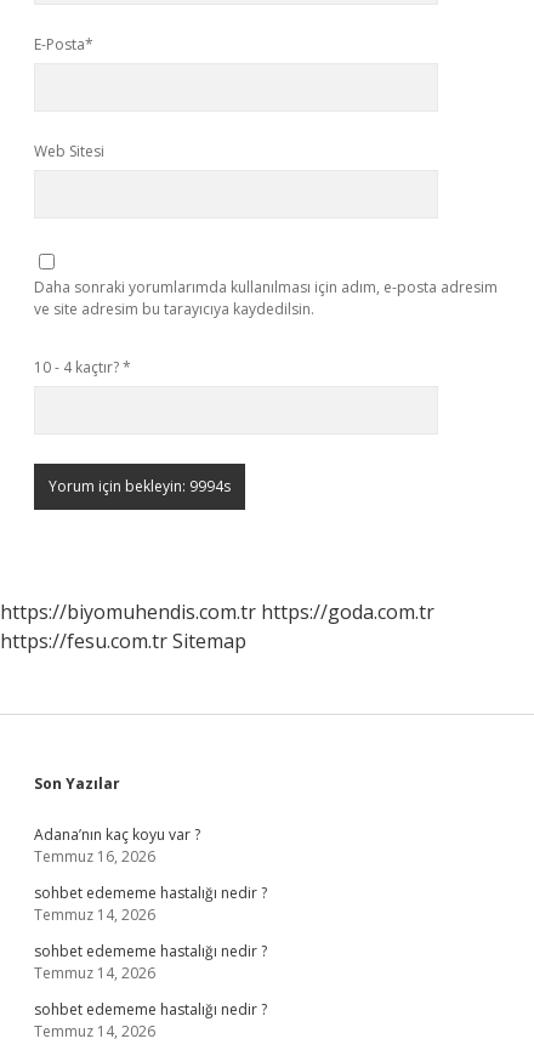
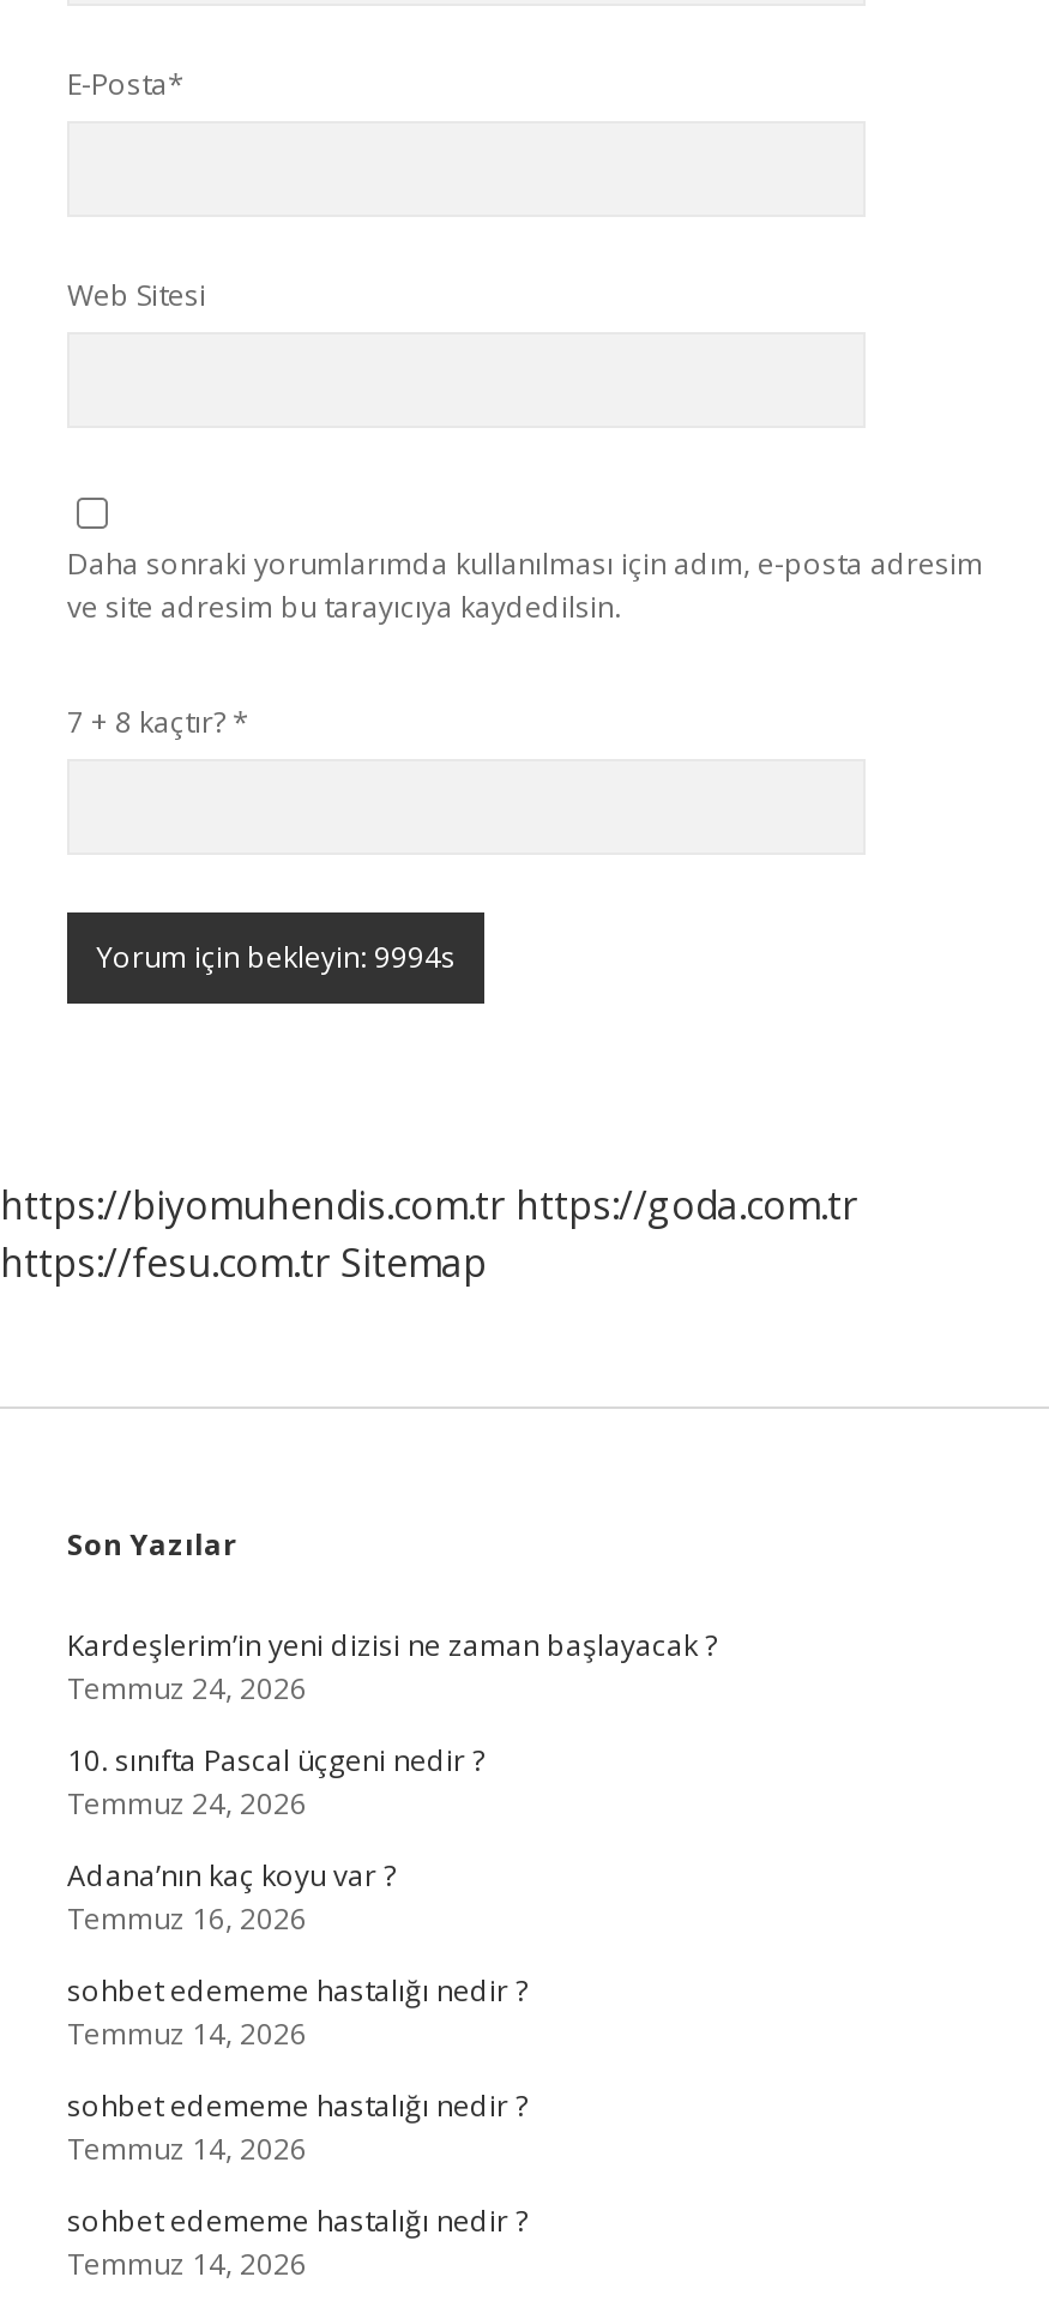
- 10 - 4 kaçtır? *
+ 7 + 8 kaçtır? *

+ Kardeşlerim’in yeni dizisi ne zaman başlayacak ?
+ Temmuz 24, 2026
+ 10. sınıfta Pascal üçgeni nedir ?
+ Temmuz 24, 2026
